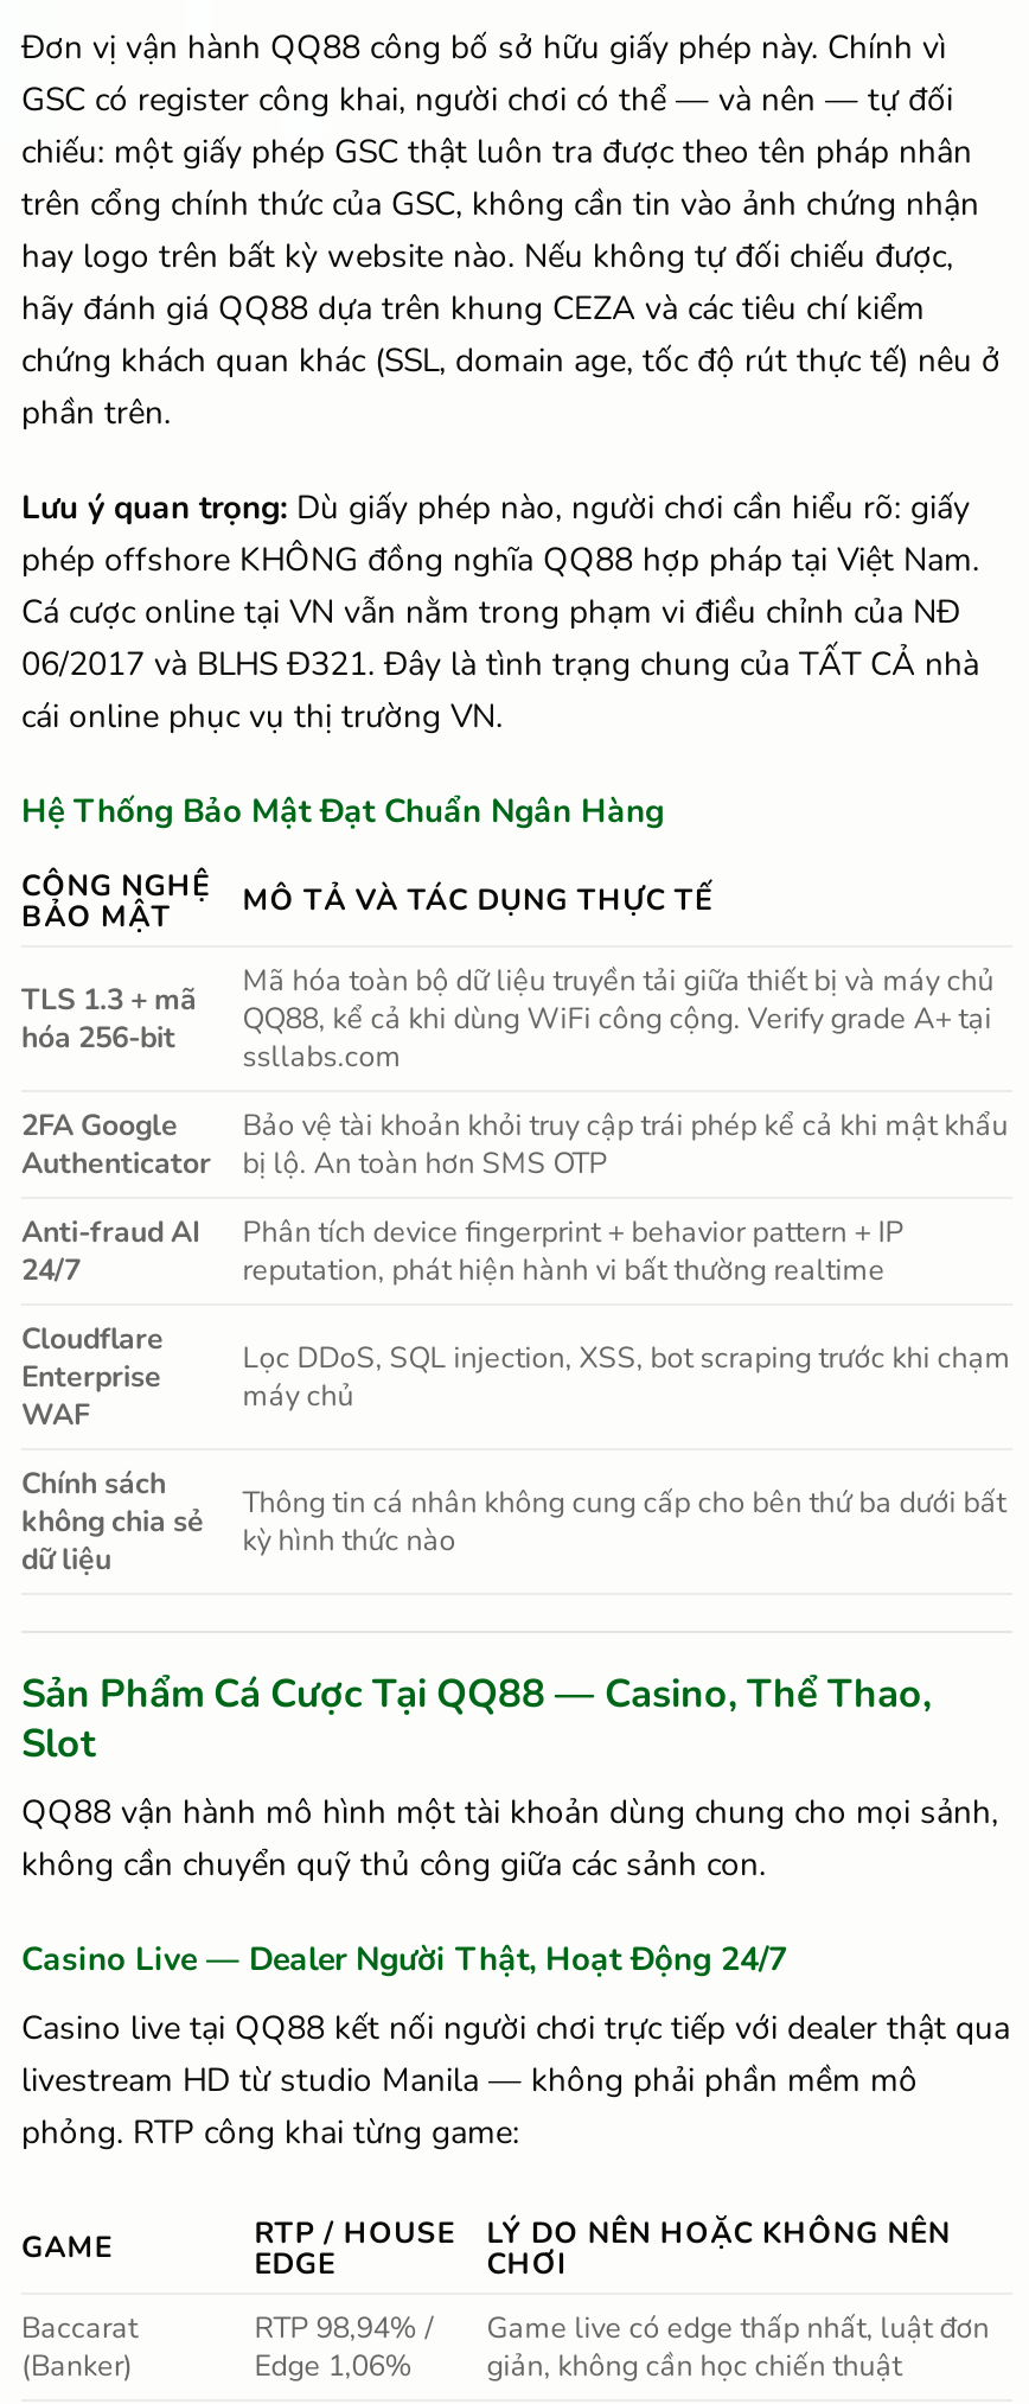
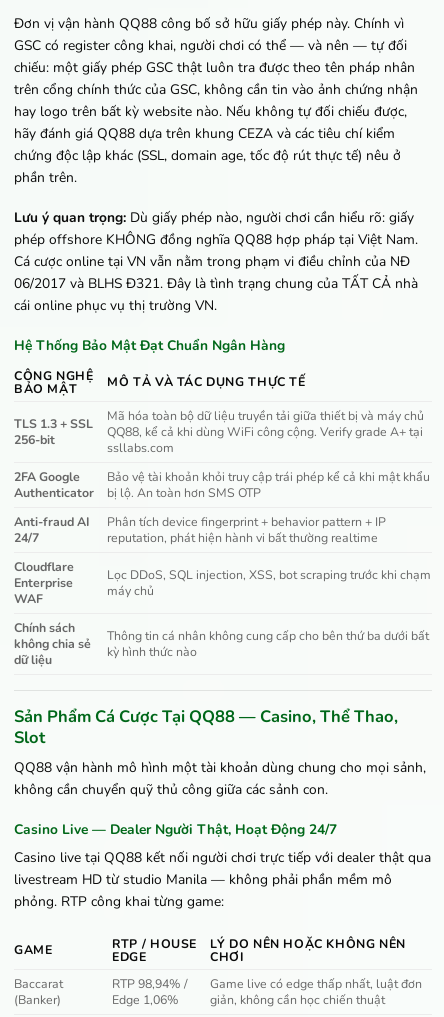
- chứng khách quan khác (SSL, domain age, tốc độ rút thực tế) nêu ở
+ chứng độc lập khác (SSL, domain age, tốc độ rút thực tế) nêu ở

- TLS 1.3 + mã
- hóa 256-bit
+ TLS 1.3 + SSL
+ 256-bit
